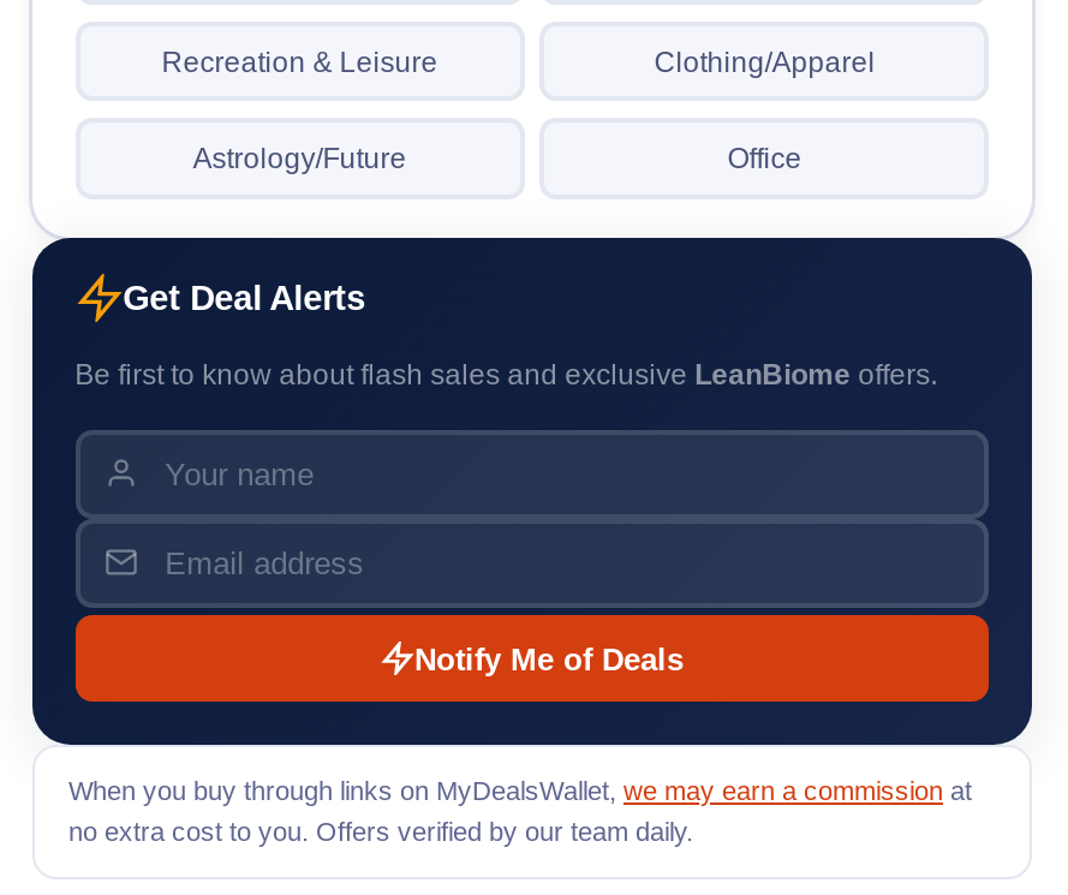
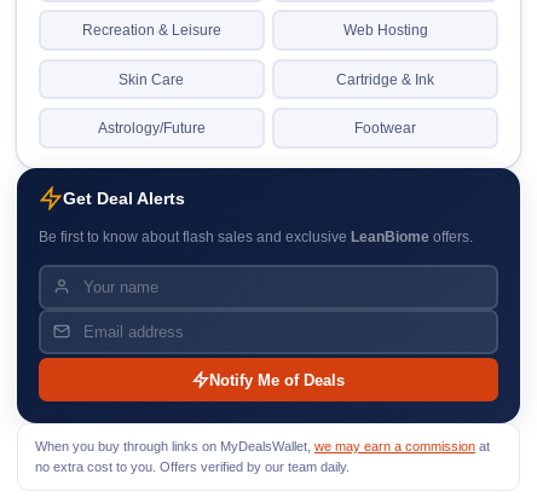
- Clothing/Apparel
+ Web Hosting
+ Skin Care
+ Cartridge & Ink

- Office
+ Footwear
